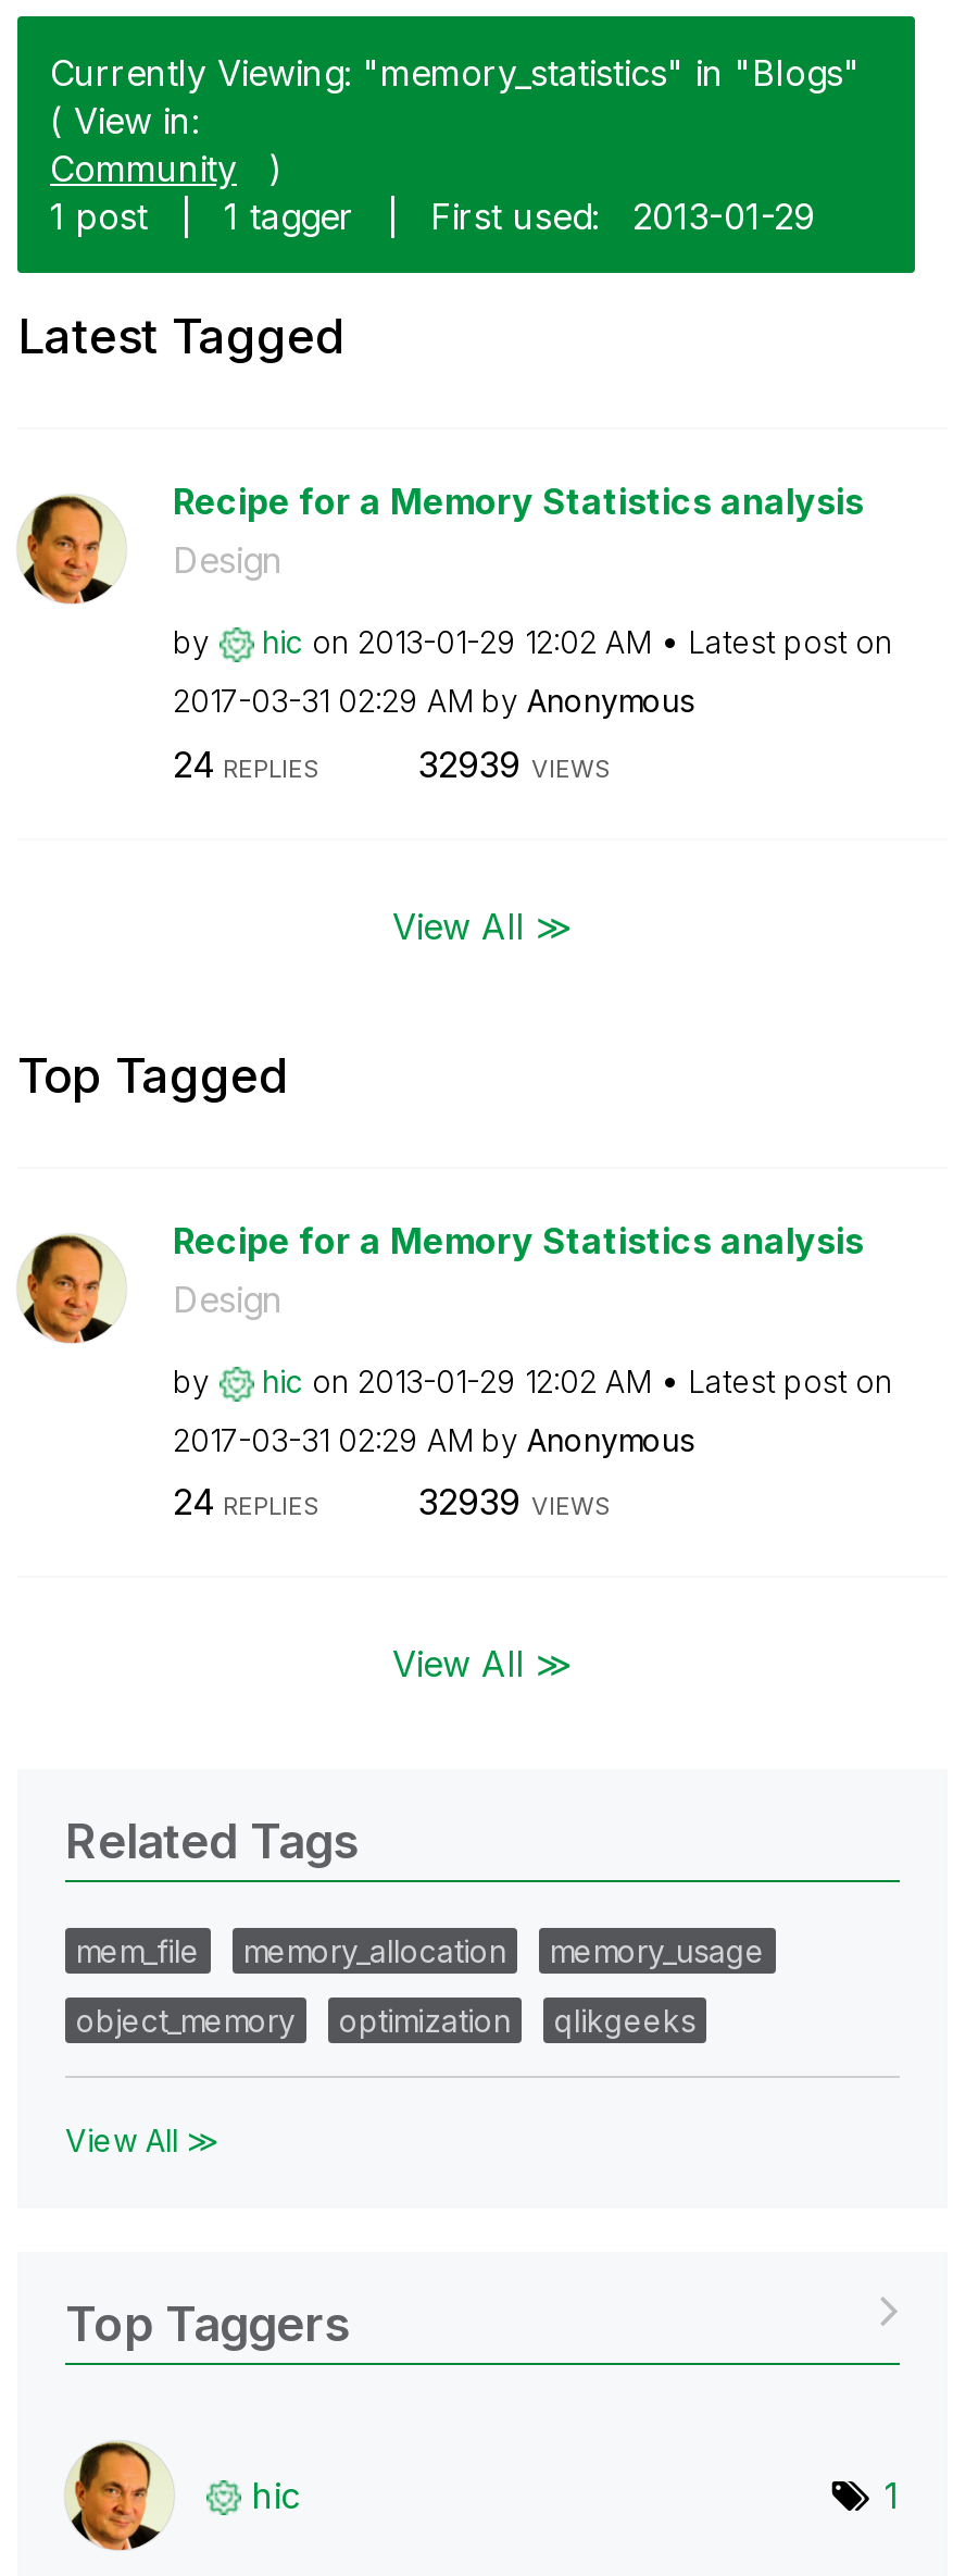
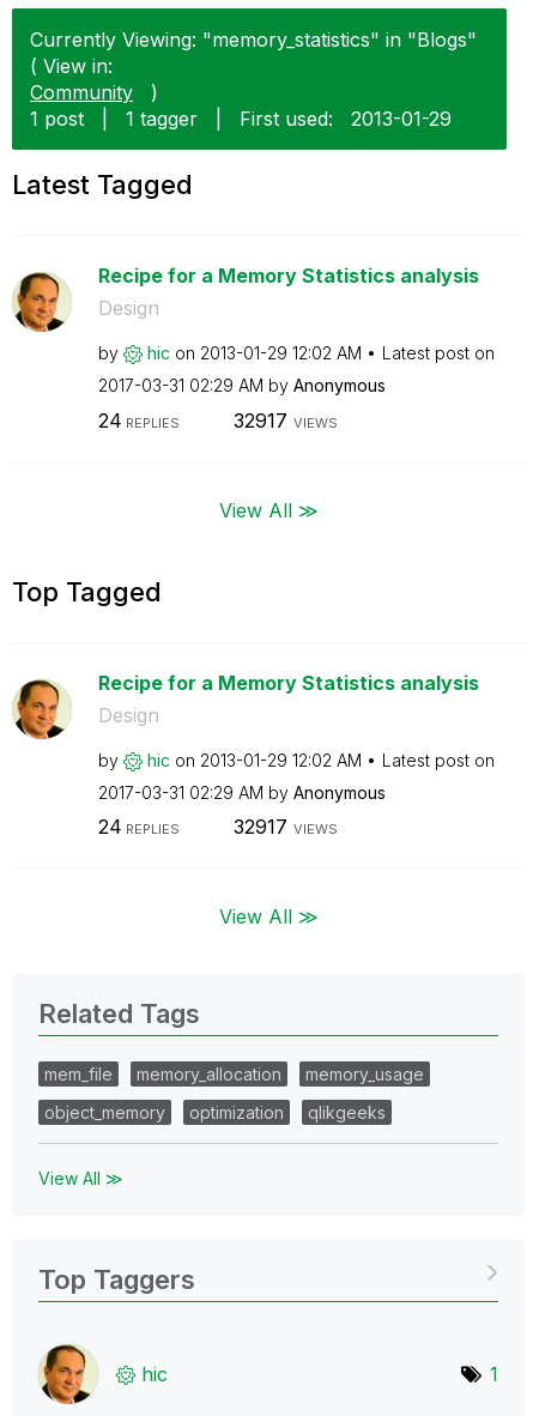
- 32939 VIEWS
+ 32917 VIEWS

- 32939 VIEWS
+ 32917 VIEWS
